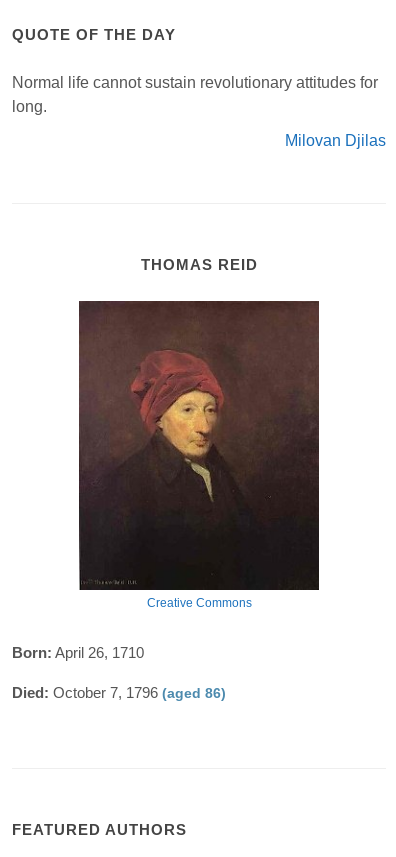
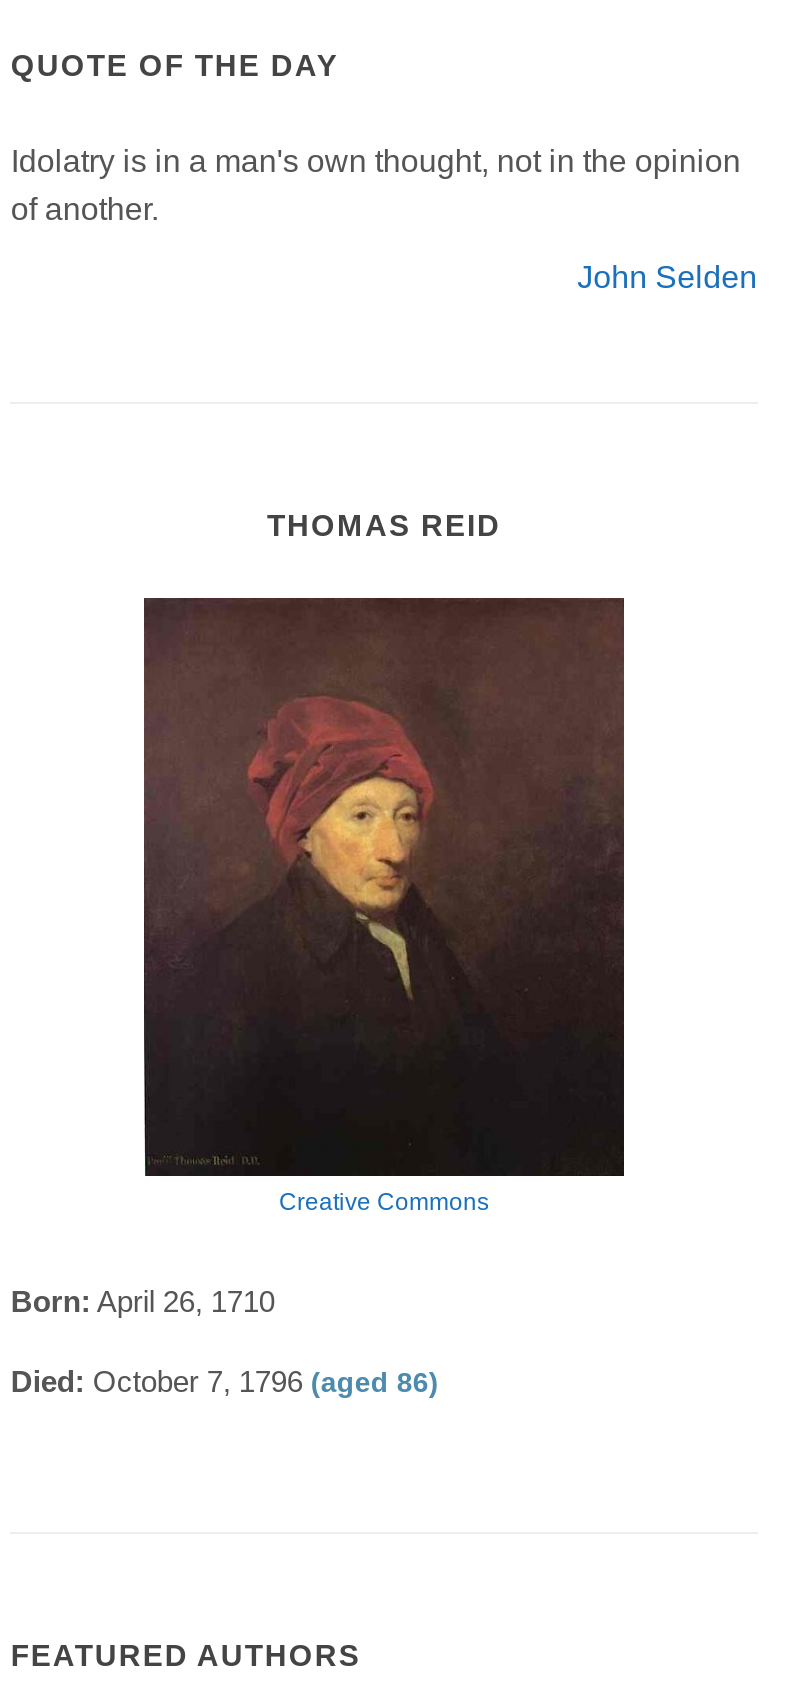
- Normal life cannot sustain revolutionary attitudes for
- long.
+ Idolatry is in a man's own thought, not in the opinion
+ of another.

- Milovan Djilas
+ John Selden
